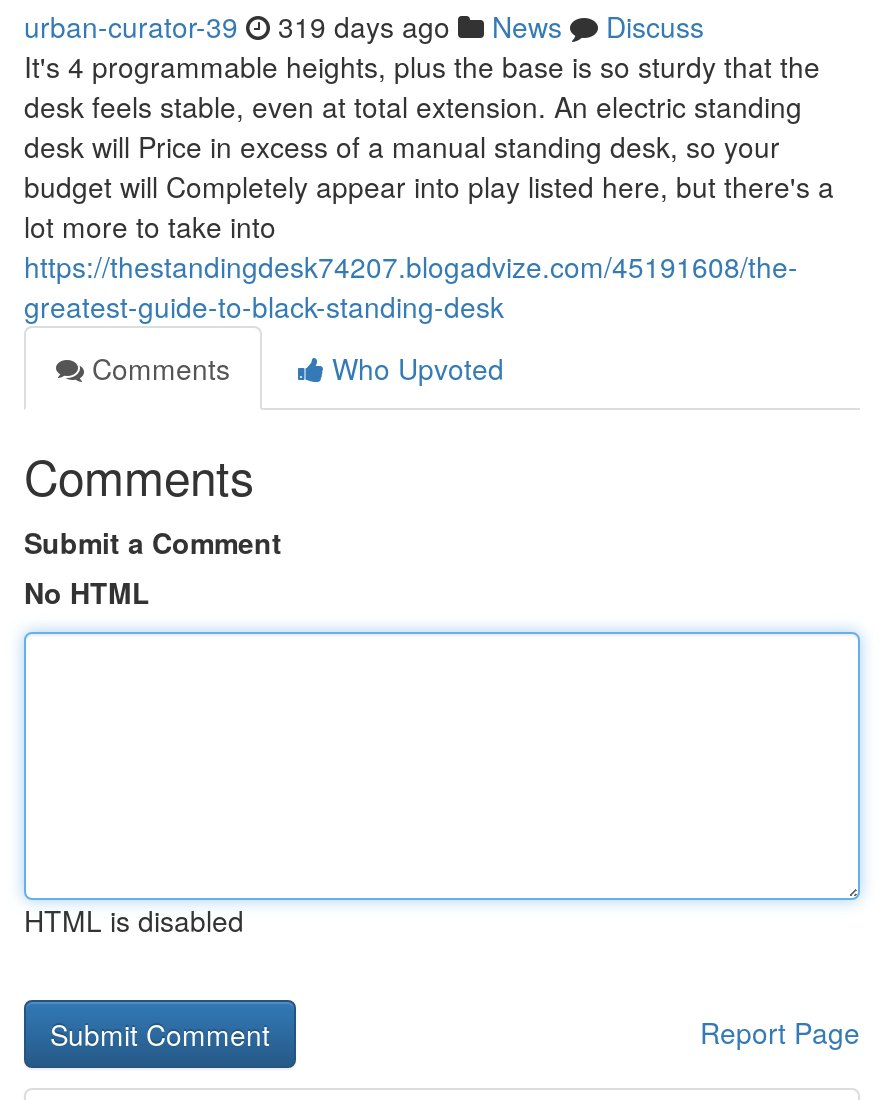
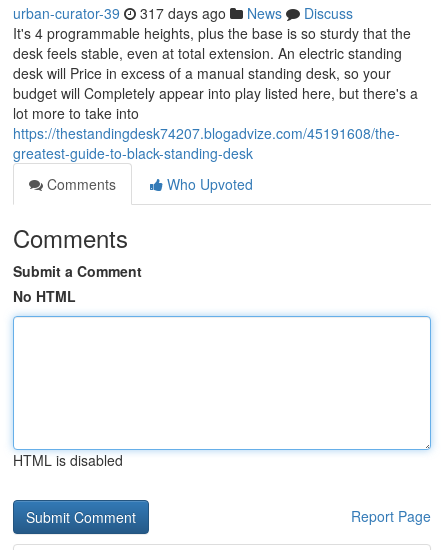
- urban-curator-39 319 days ago News Discuss
+ urban-curator-39 317 days ago News Discuss
